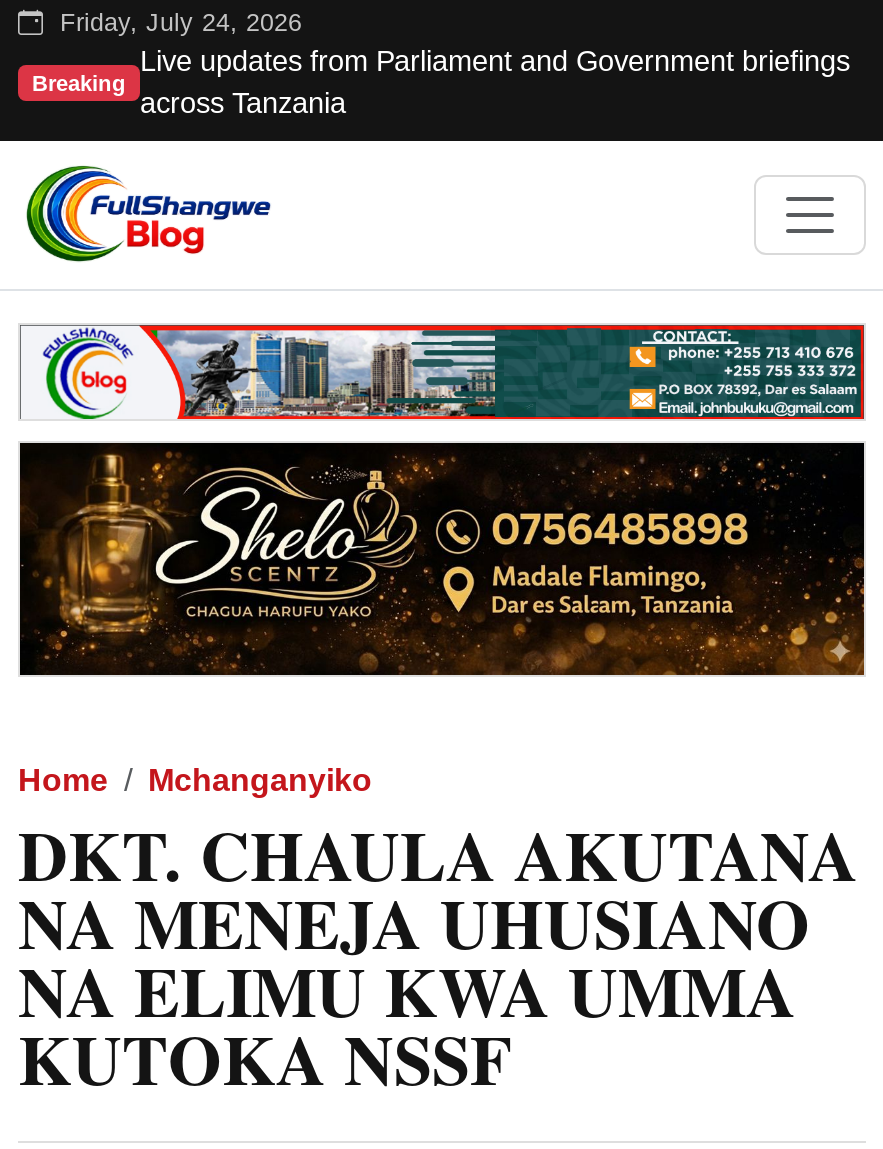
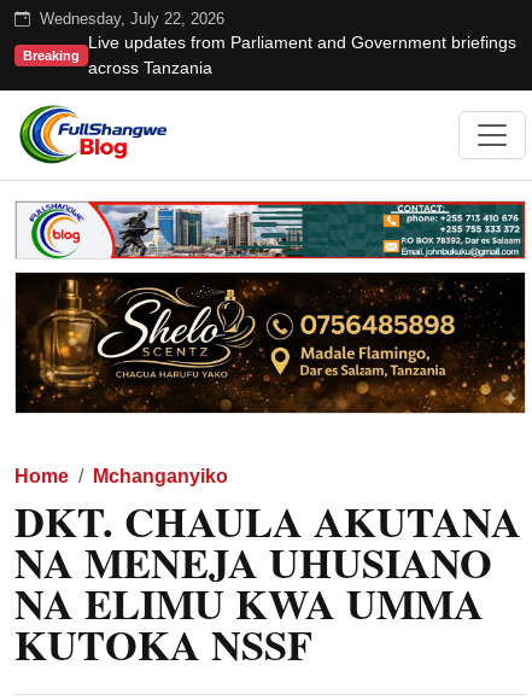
- Friday, July 24, 2026
+ Wednesday, July 22, 2026
